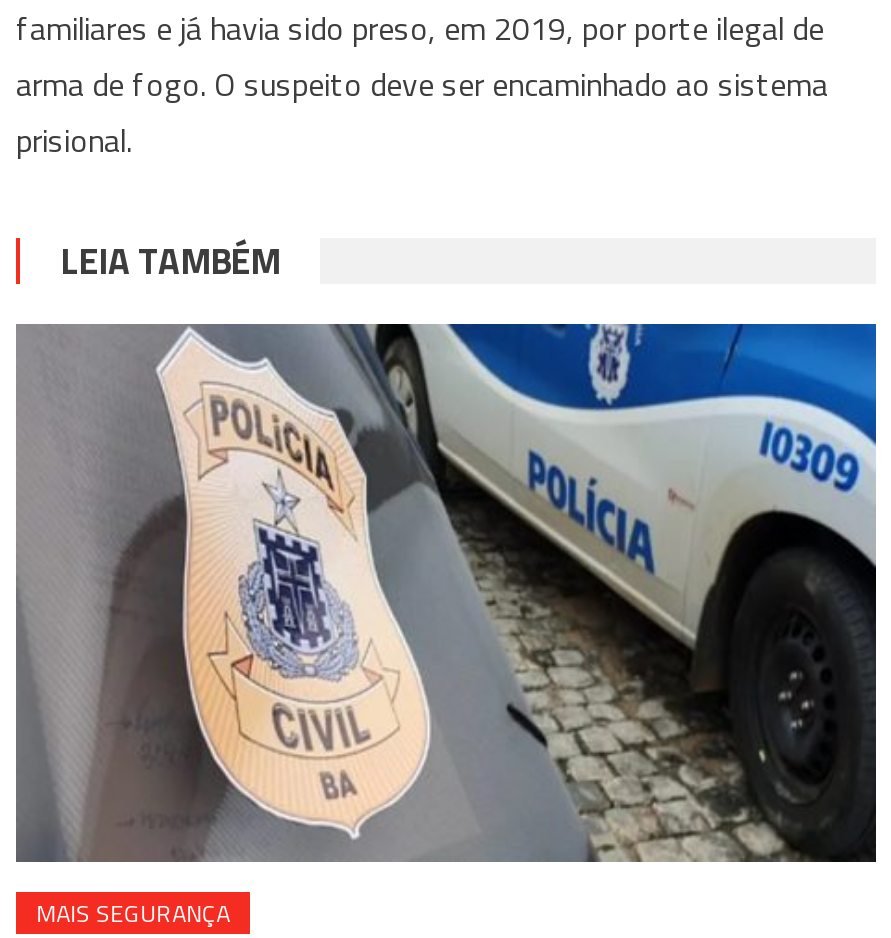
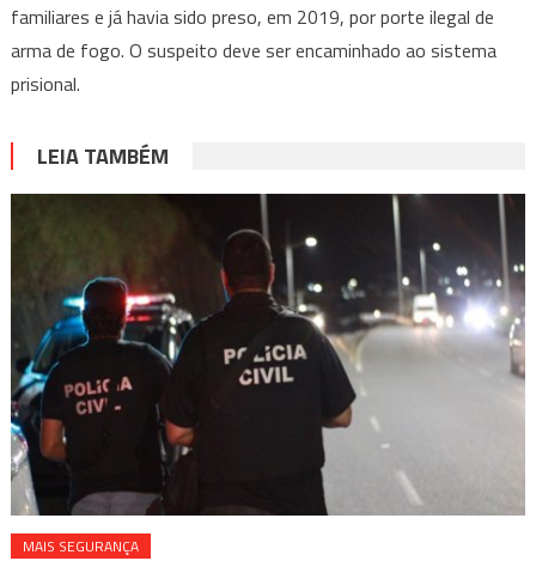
- [image]
+ [image]
